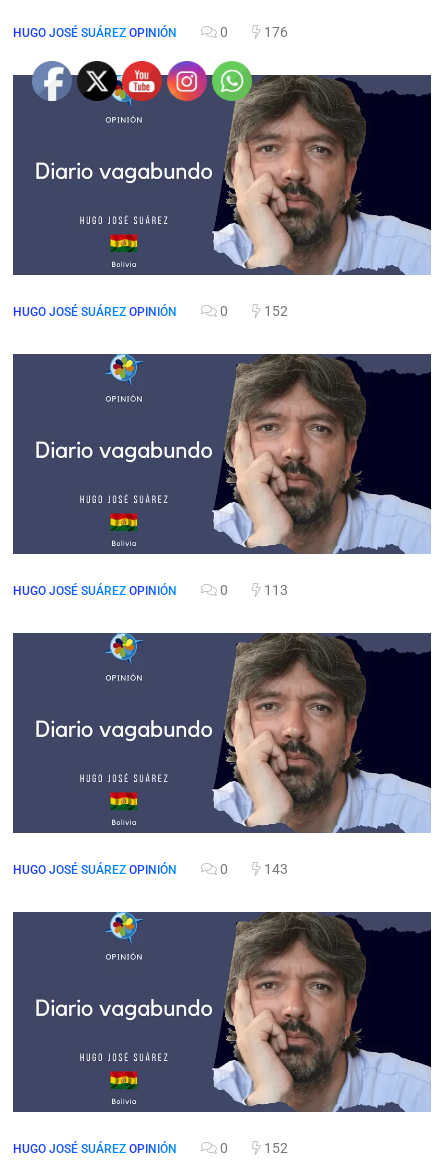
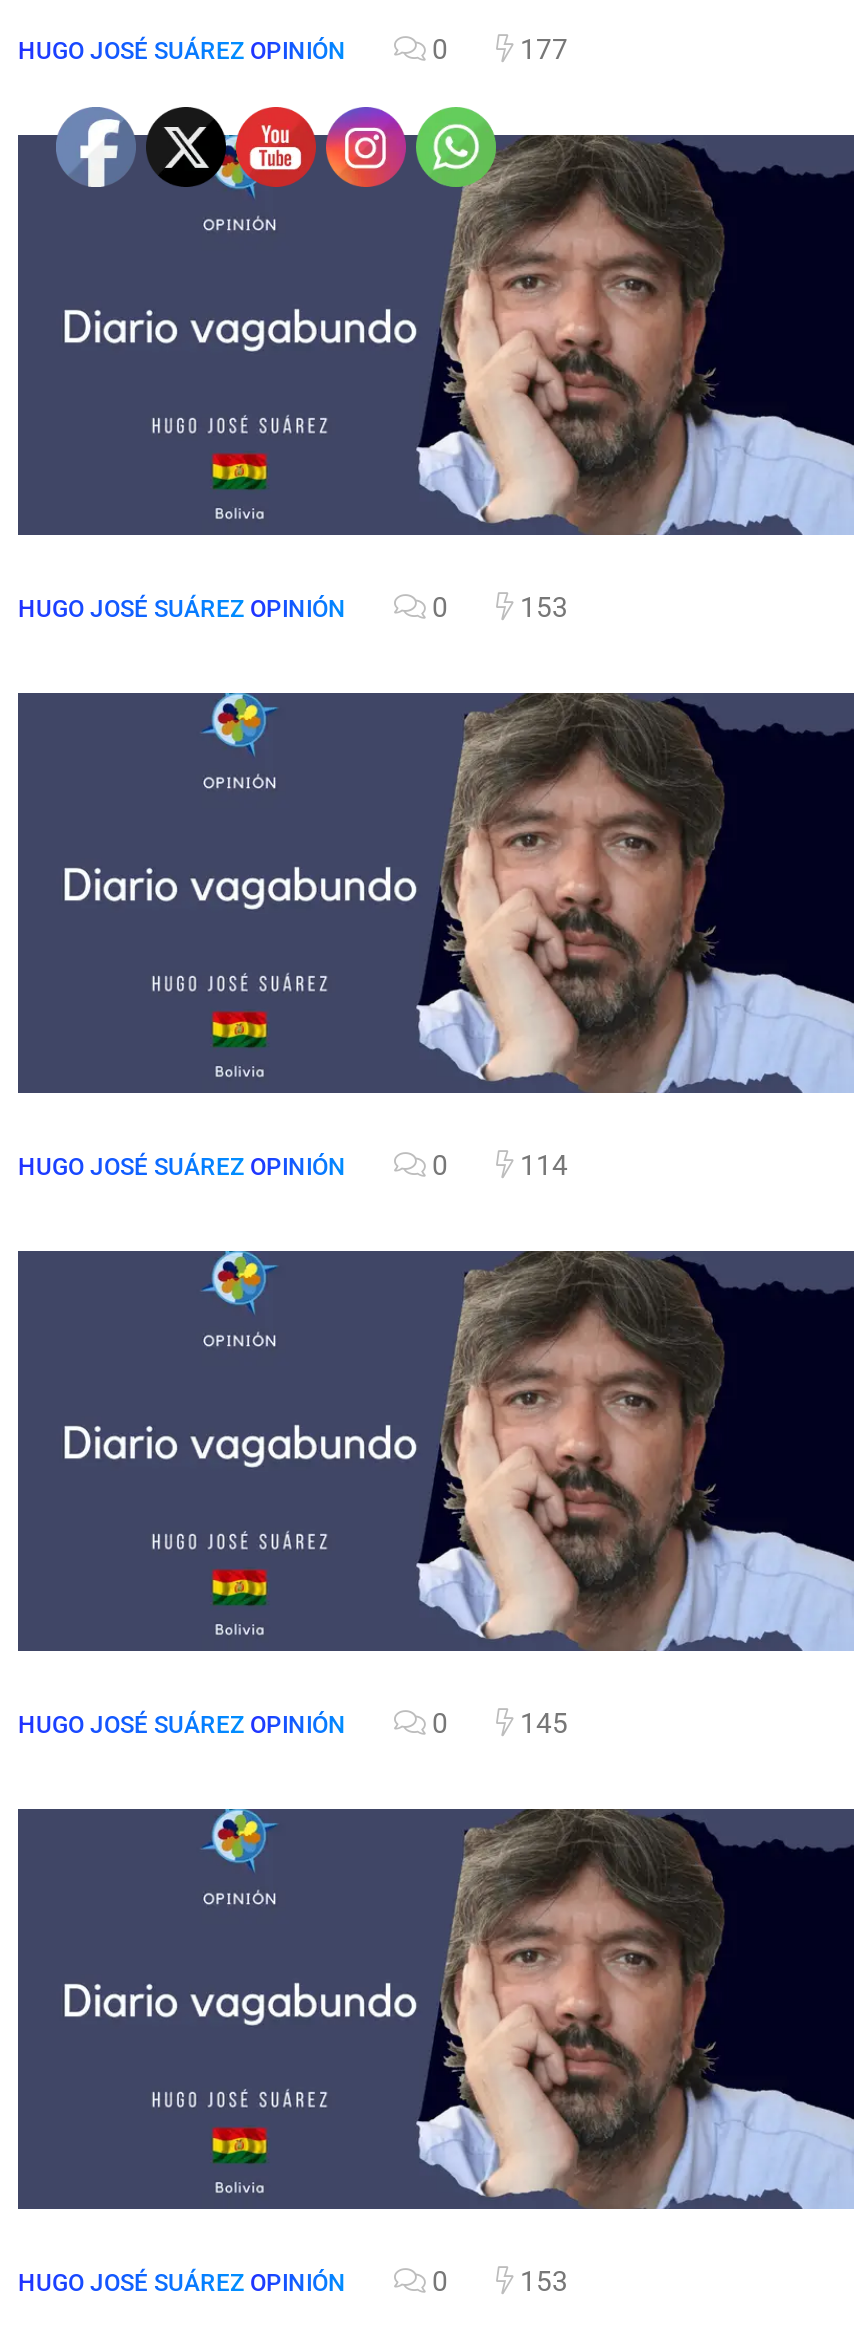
- 176
+ 177

- 152
+ 153

- 113
+ 114

- 143
+ 145

- 152
+ 153
